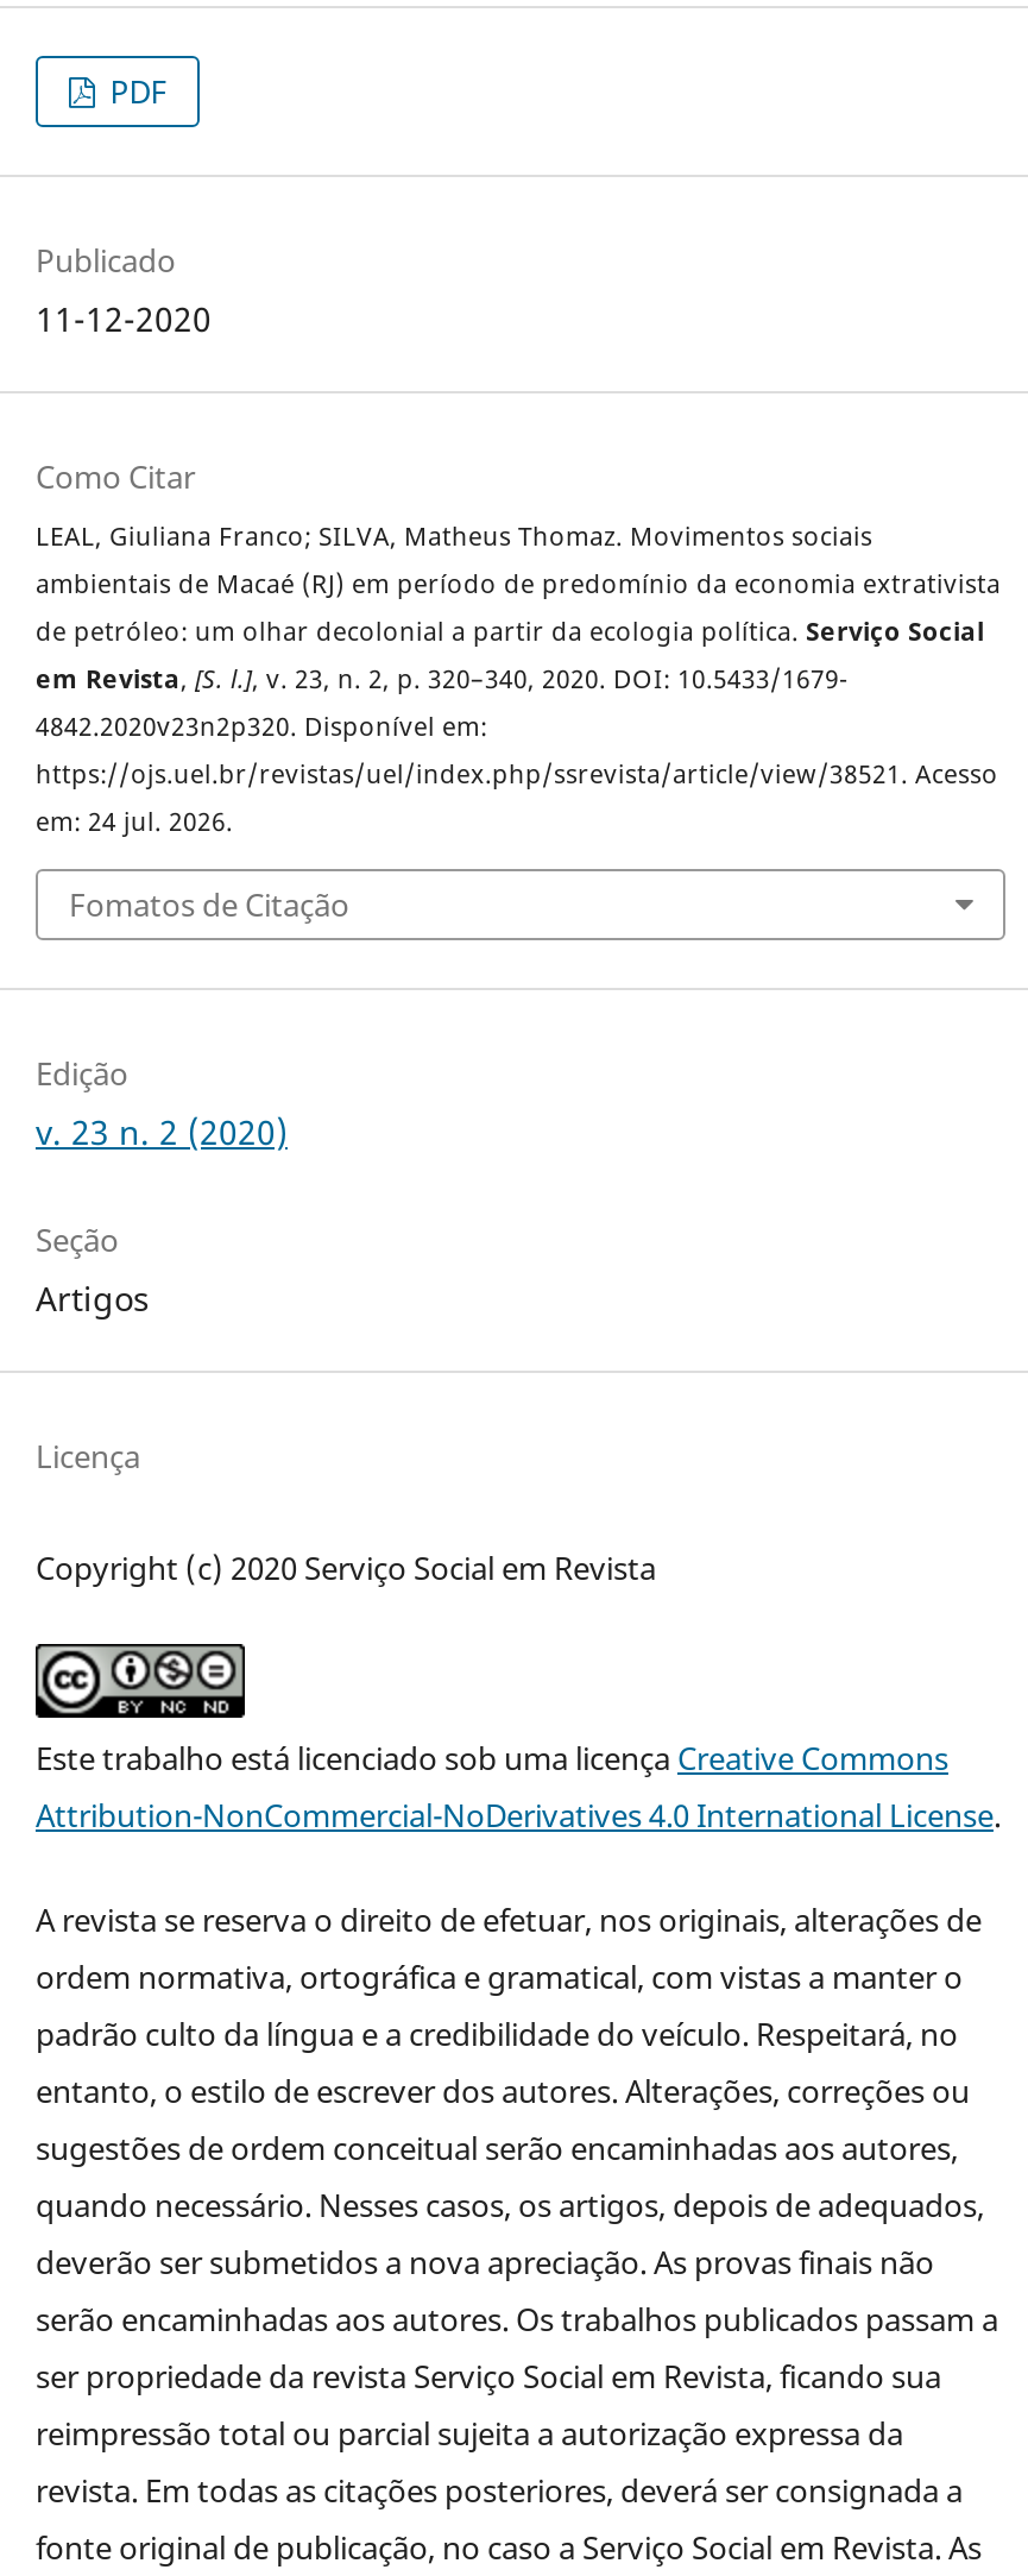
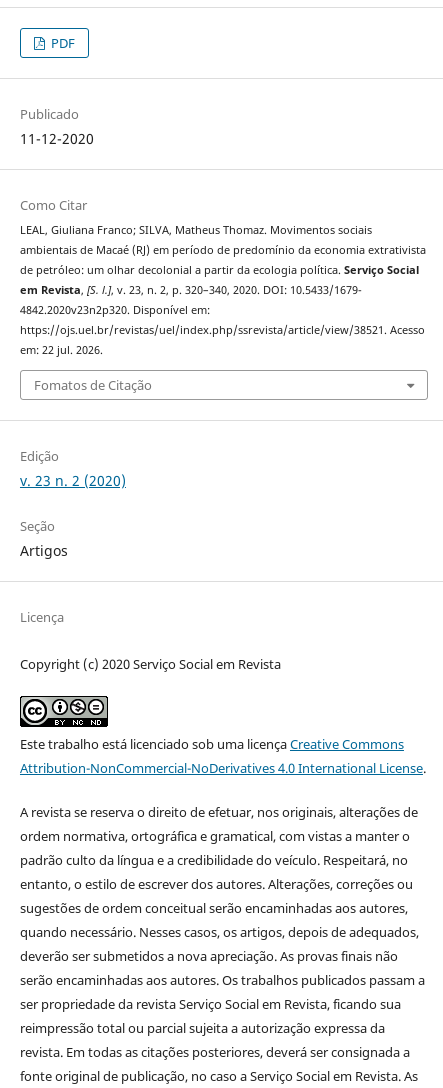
- em: 24 jul. 2026.
+ em: 22 jul. 2026.
